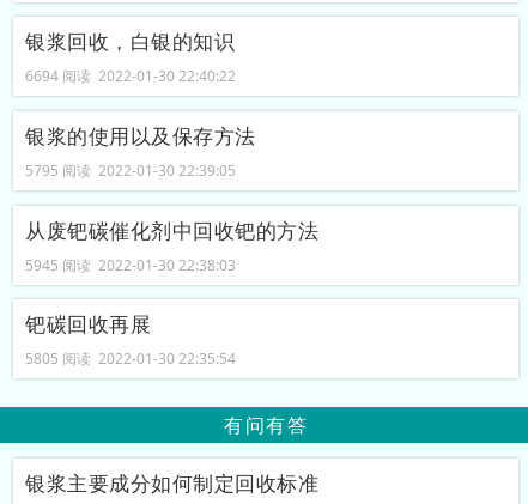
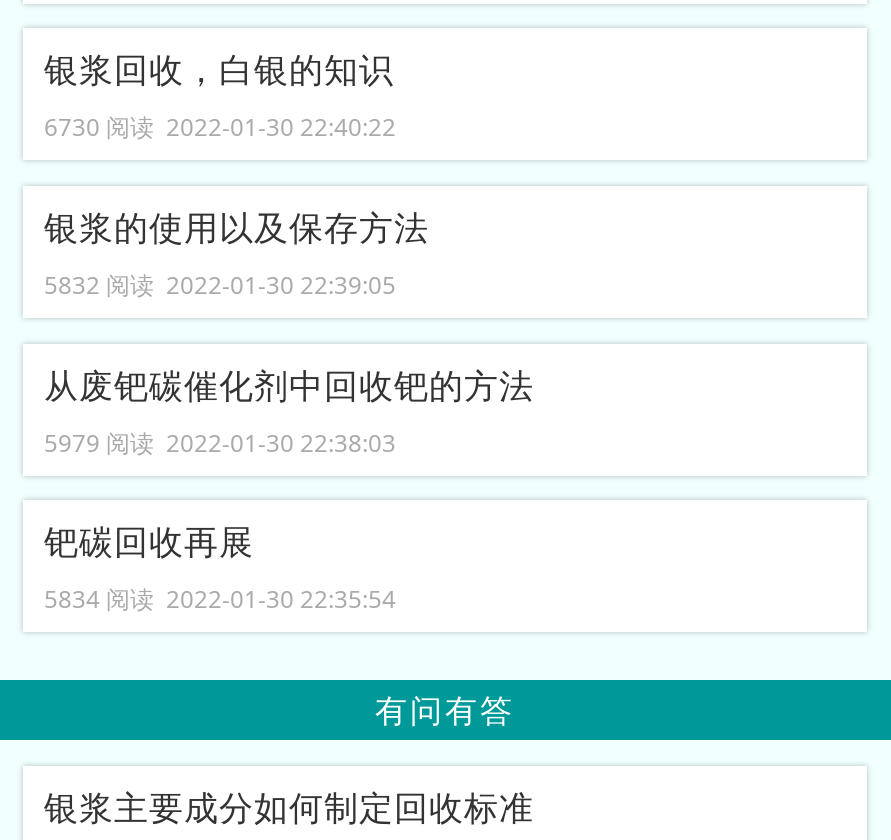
- 6694 阅读 2022-01-30 22:40:22
+ 6730 阅读 2022-01-30 22:40:22

- 5795 阅读 2022-01-30 22:39:05
+ 5832 阅读 2022-01-30 22:39:05

- 5945 阅读 2022-01-30 22:38:03
+ 5979 阅读 2022-01-30 22:38:03

- 5805 阅读 2022-01-30 22:35:54
+ 5834 阅读 2022-01-30 22:35:54
